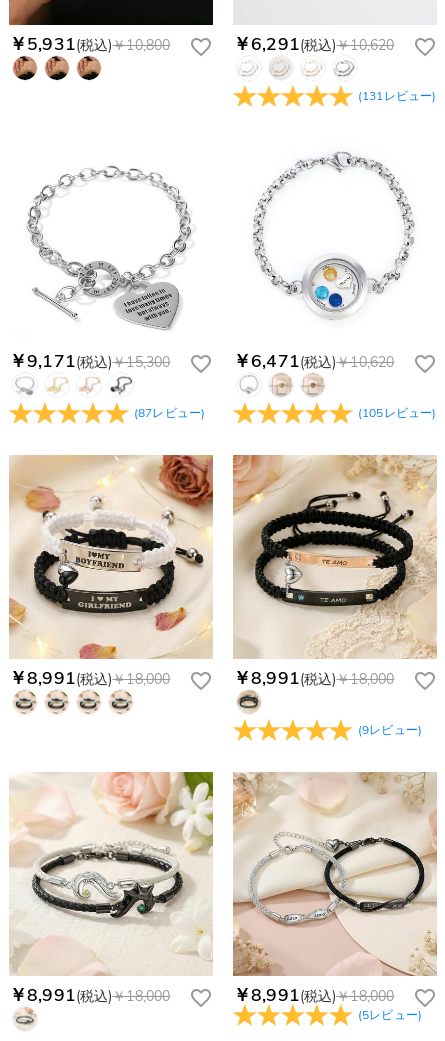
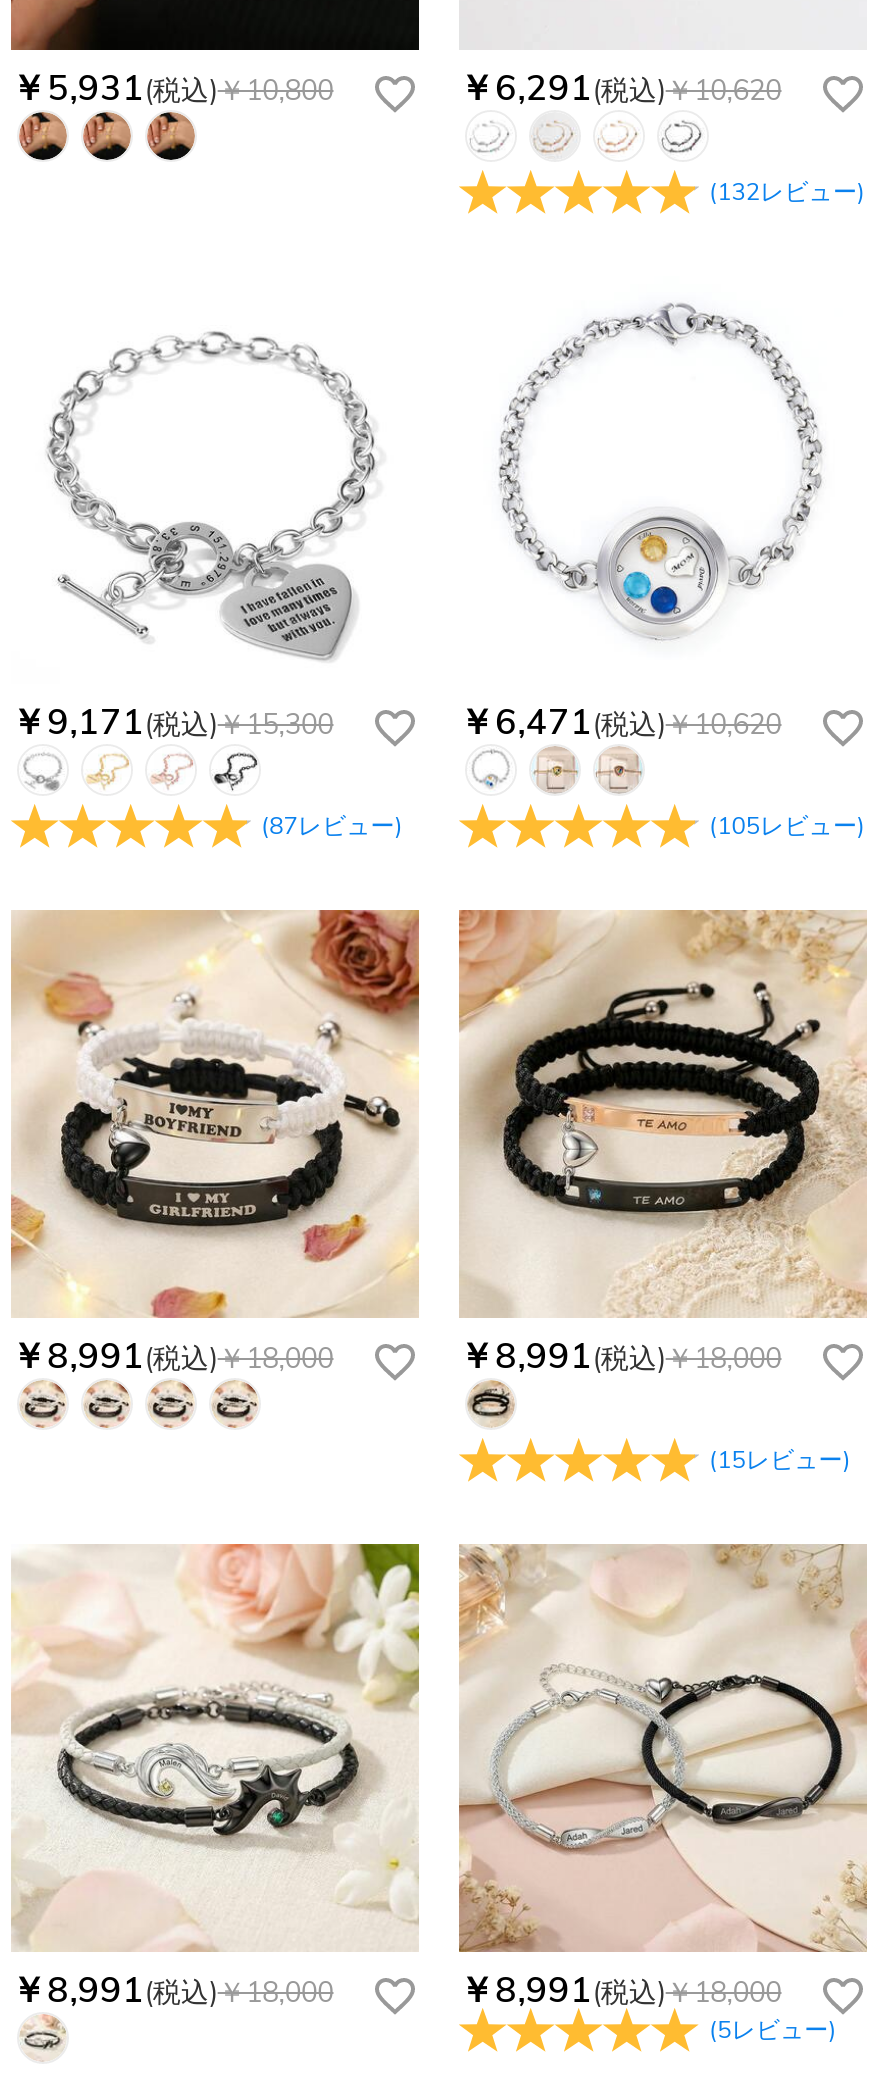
- (131レビュー)
+ (132レビュー)

- (9レビュー)
+ (15レビュー)
